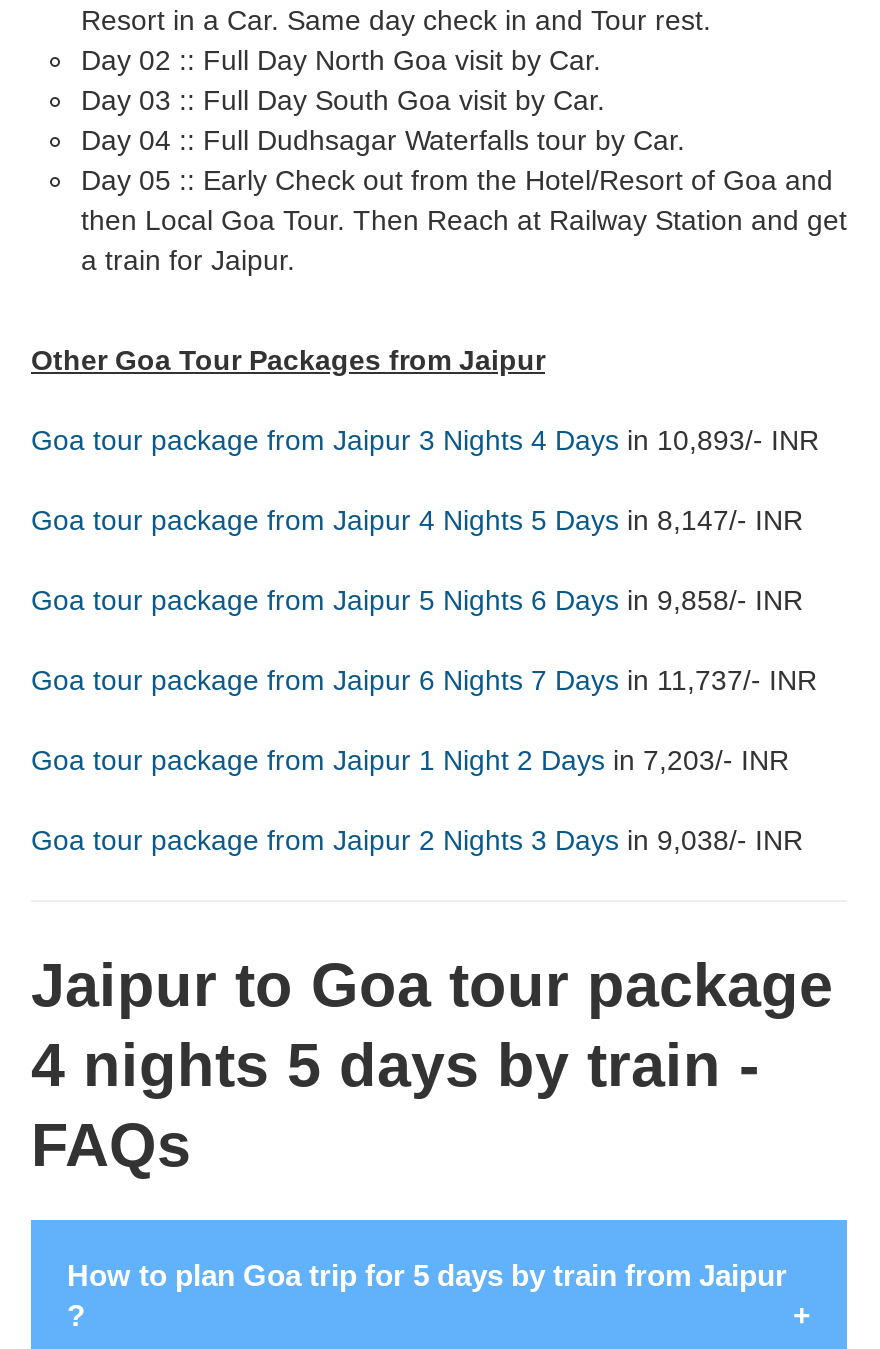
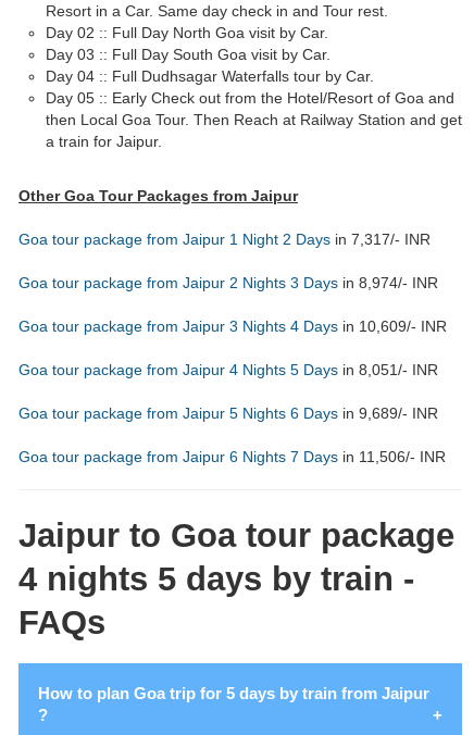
- Goa tour package from Jaipur 3 Nights 4 Days in 10,893/- INR
+ Goa tour package from Jaipur 1 Night 2 Days in 7,317/- INR

- Goa tour package from Jaipur 4 Nights 5 Days in 8,147/- INR
+ Goa tour package from Jaipur 2 Nights 3 Days in 8,974/- INR

- Goa tour package from Jaipur 5 Nights 6 Days in 9,858/- INR
+ Goa tour package from Jaipur 3 Nights 4 Days in 10,609/- INR

- Goa tour package from Jaipur 6 Nights 7 Days in 11,737/- INR
+ Goa tour package from Jaipur 4 Nights 5 Days in 8,051/- INR

- Goa tour package from Jaipur 1 Night 2 Days in 7,203/- INR
+ Goa tour package from Jaipur 5 Nights 6 Days in 9,689/- INR

- Goa tour package from Jaipur 2 Nights 3 Days in 9,038/- INR
+ Goa tour package from Jaipur 6 Nights 7 Days in 11,506/- INR
